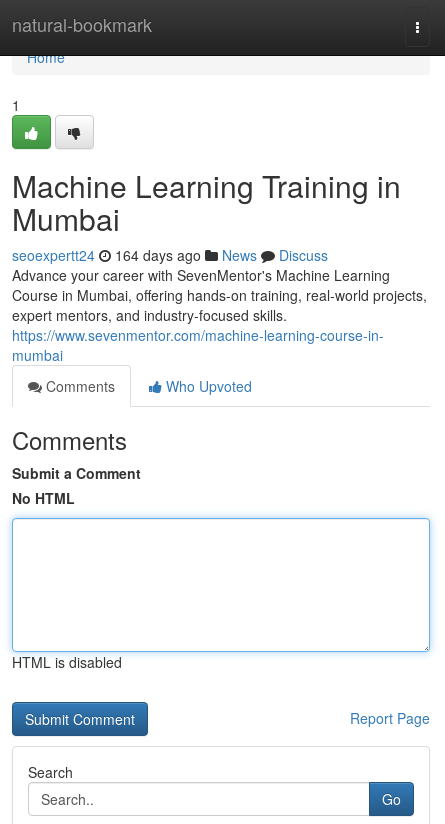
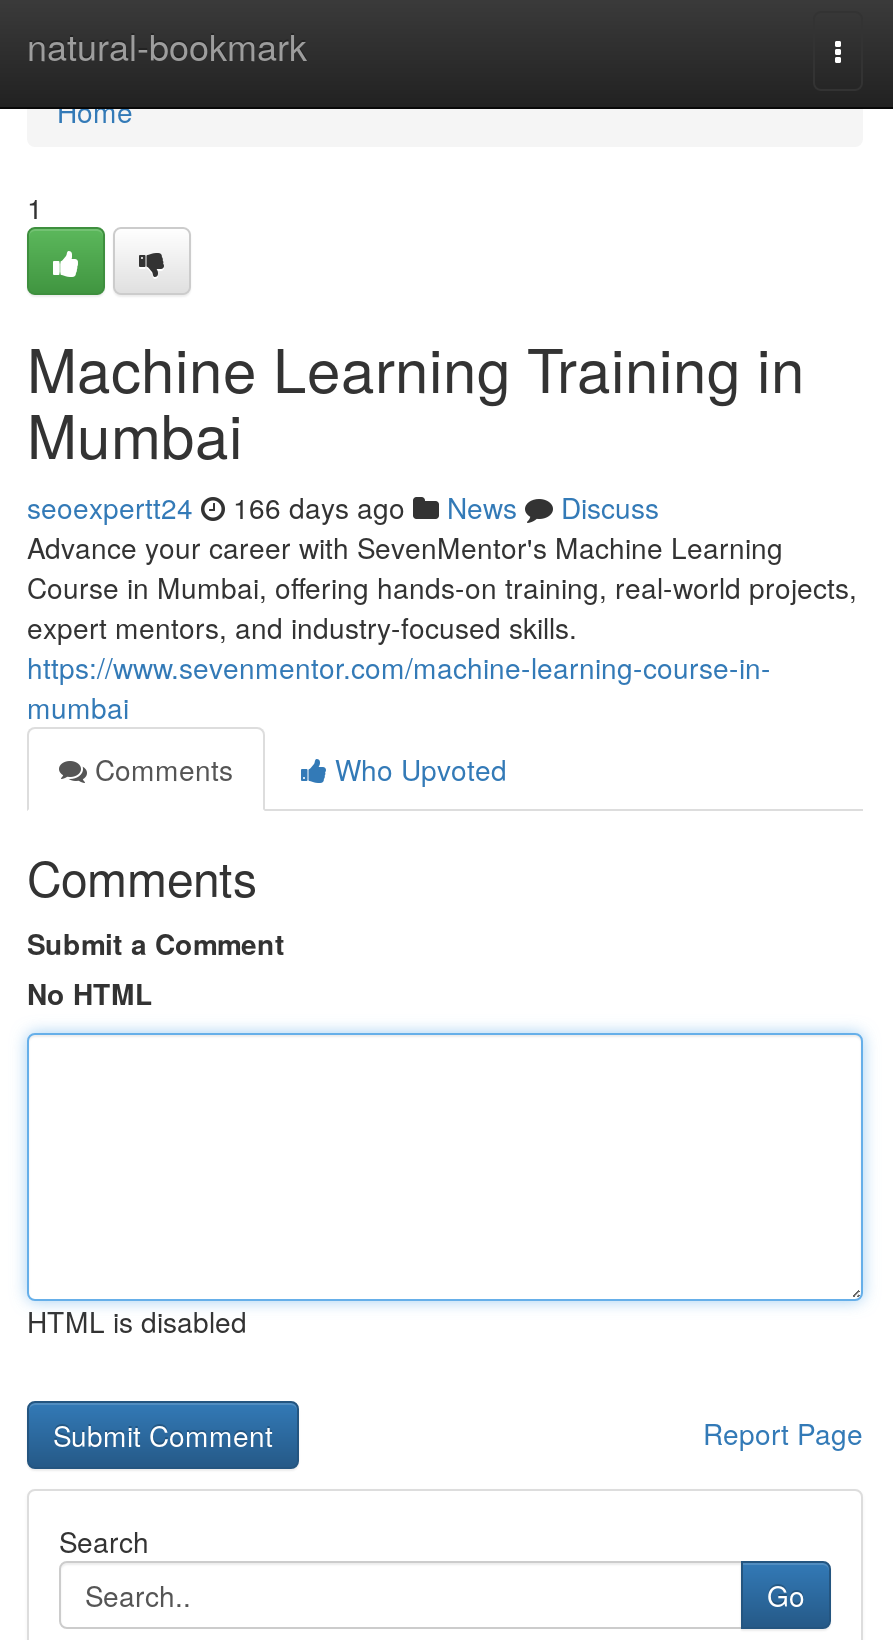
- seoexpertt24 164 days ago News Discuss
+ seoexpertt24 166 days ago News Discuss
